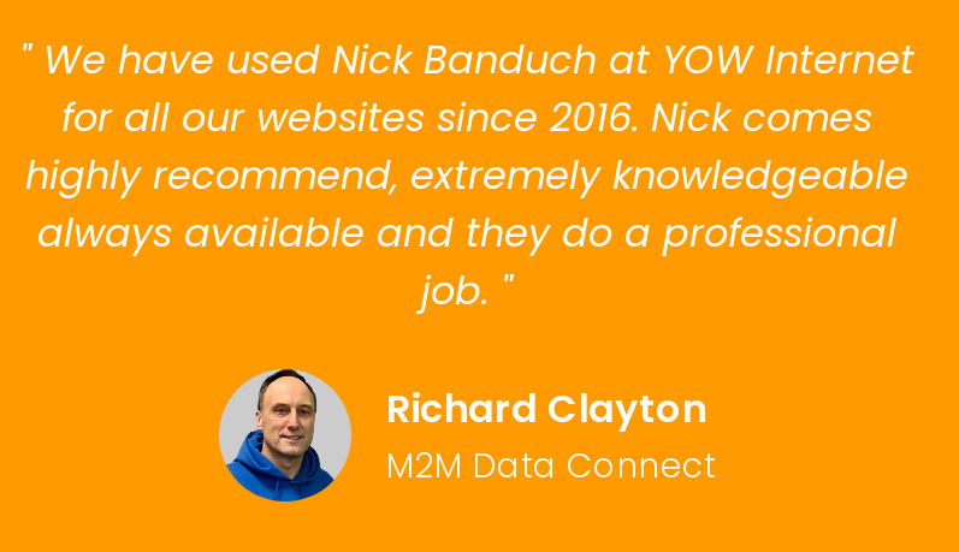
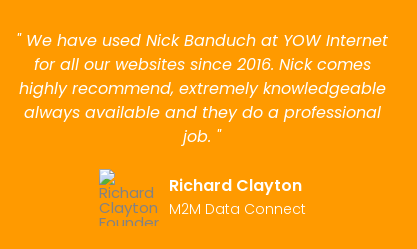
- [image]
+ [image]
